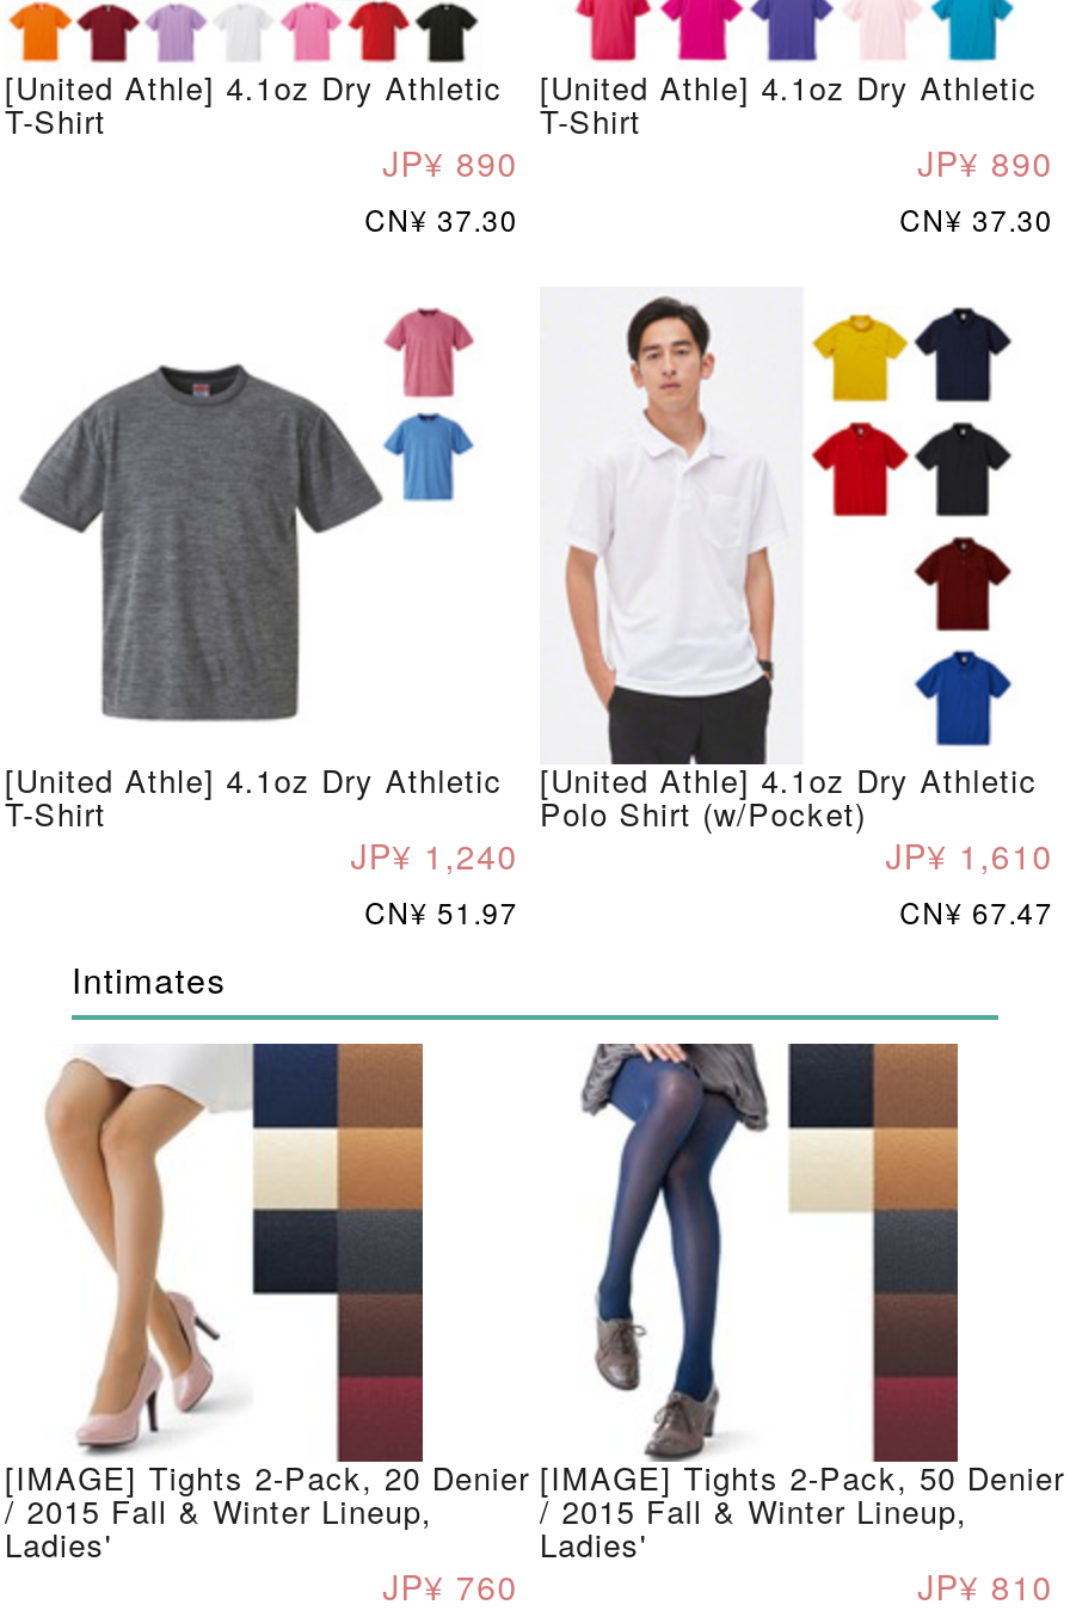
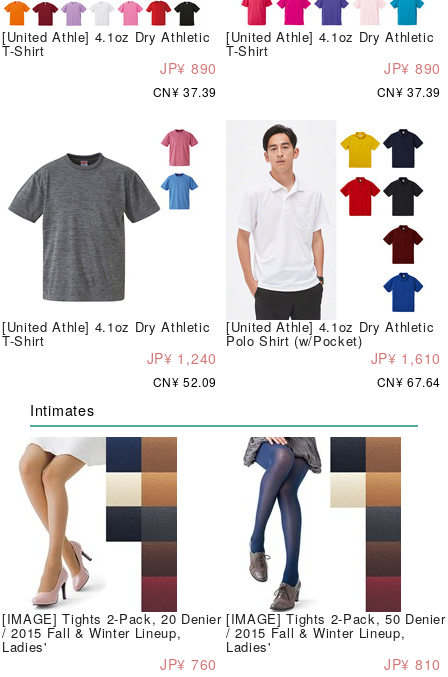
- CN¥ 37.30
+ CN¥ 37.39

- CN¥ 37.30
+ CN¥ 37.39

- CN¥ 51.97
+ CN¥ 52.09

- CN¥ 67.47
+ CN¥ 67.64
